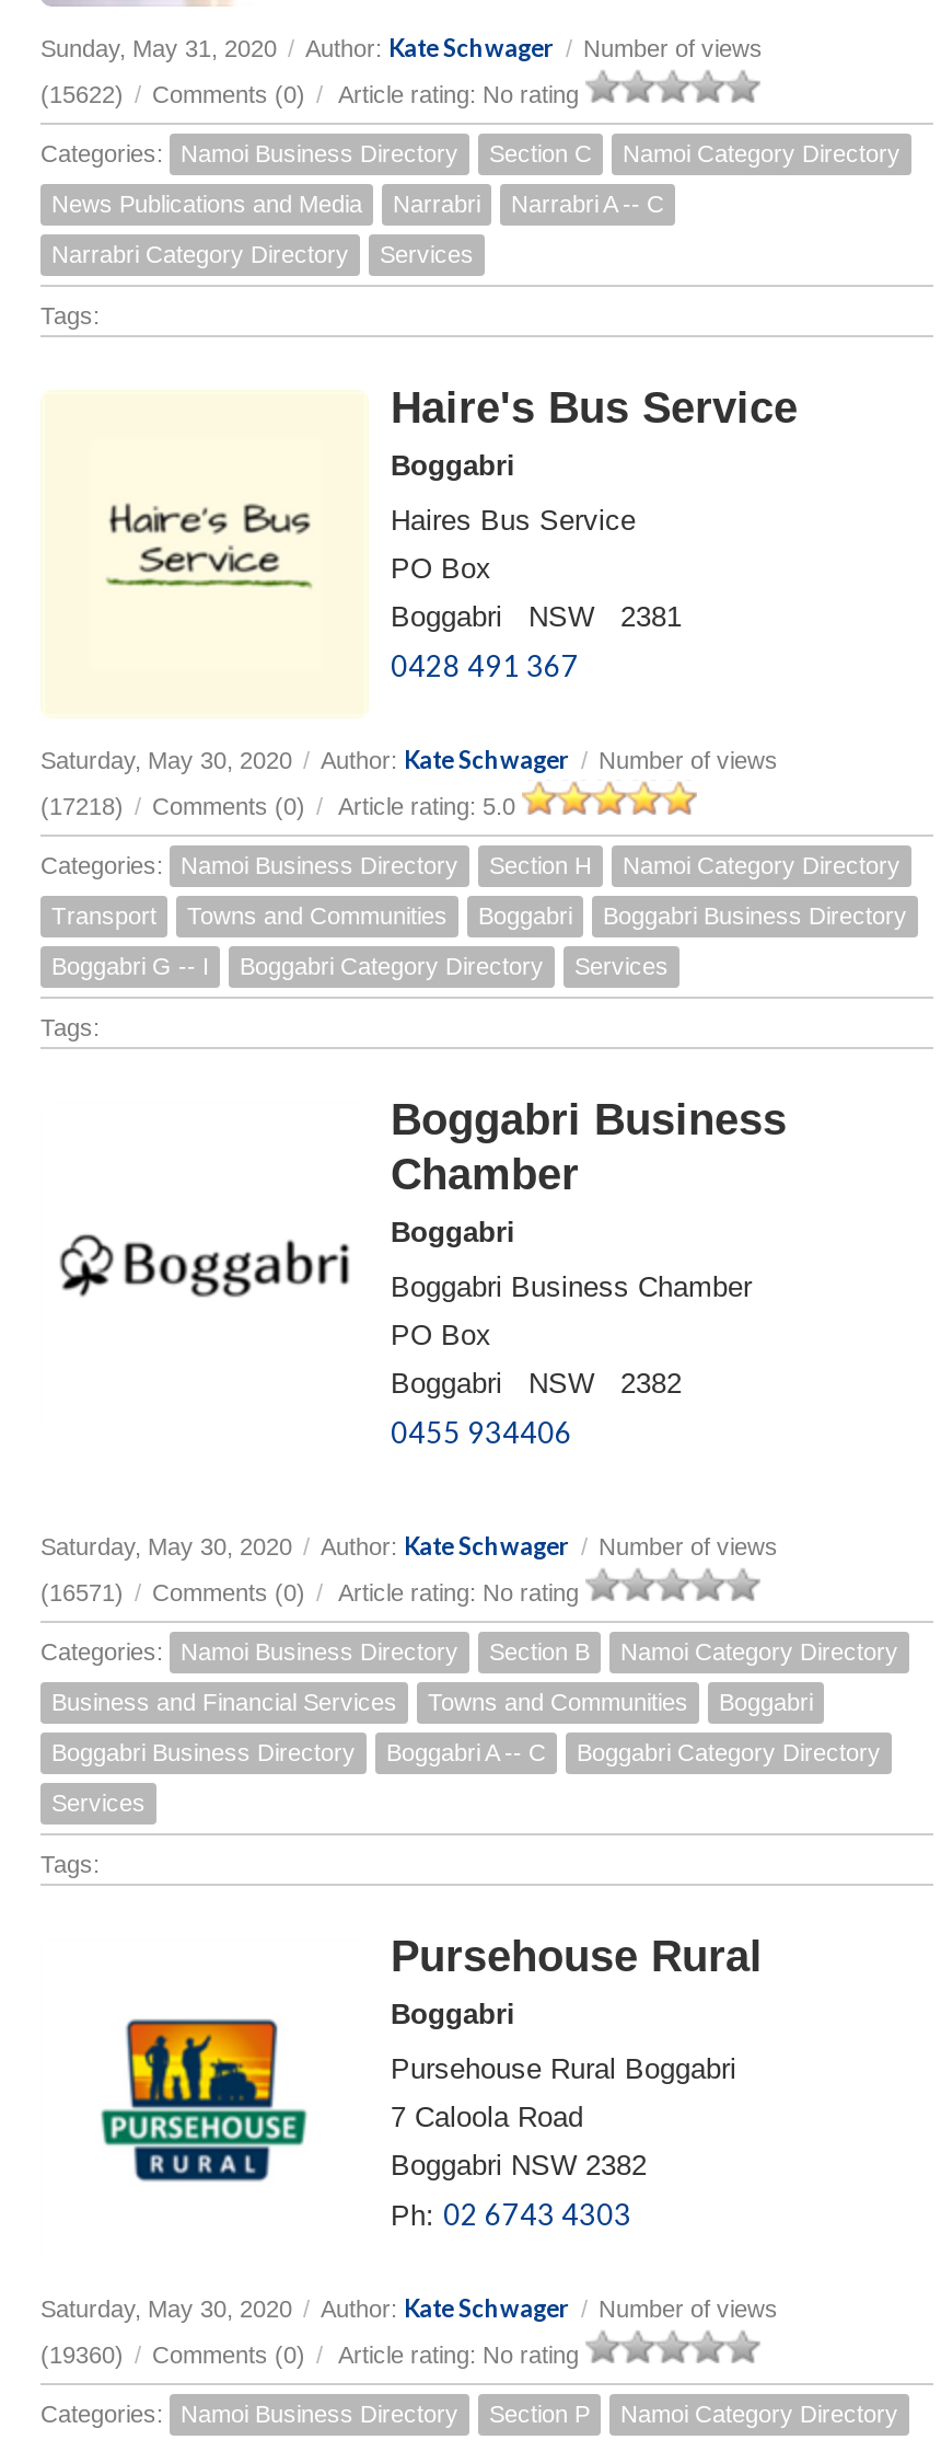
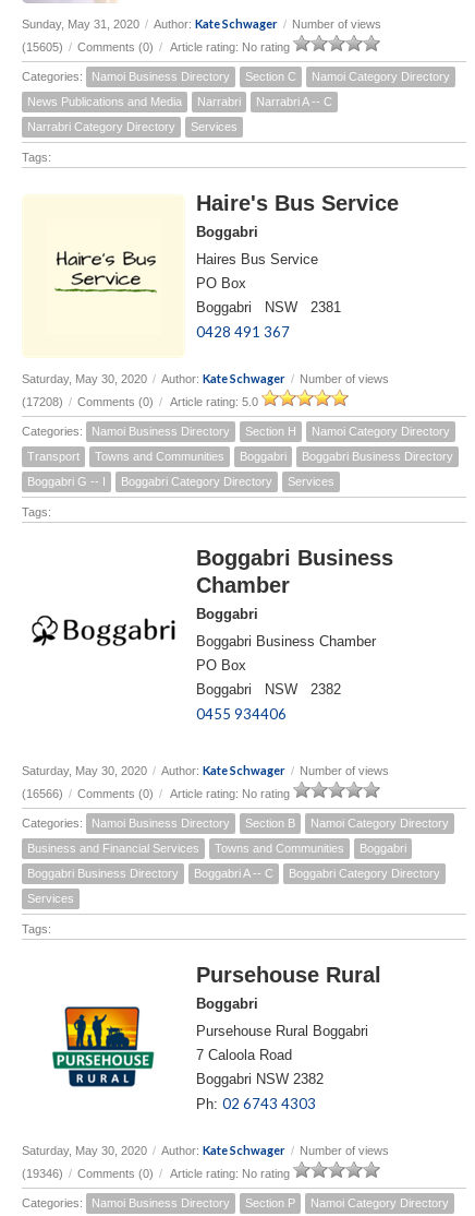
- (15622) / Comments (0) / Article rating: No rating
+ (15605) / Comments (0) / Article rating: No rating

- (17218) / Comments (0) / Article rating: 5.0
+ (17208) / Comments (0) / Article rating: 5.0

- (16571) / Comments (0) / Article rating: No rating
+ (16566) / Comments (0) / Article rating: No rating

- (19360) / Comments (0) / Article rating: No rating
+ (19346) / Comments (0) / Article rating: No rating
